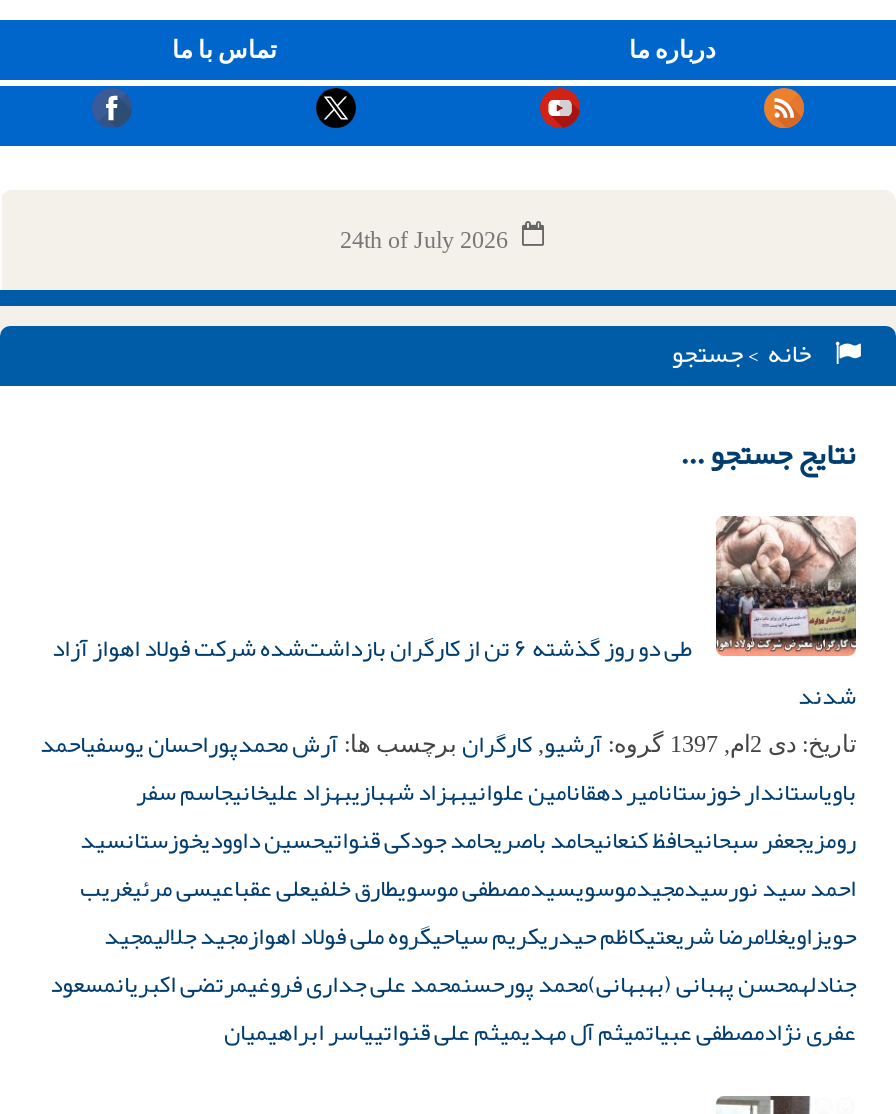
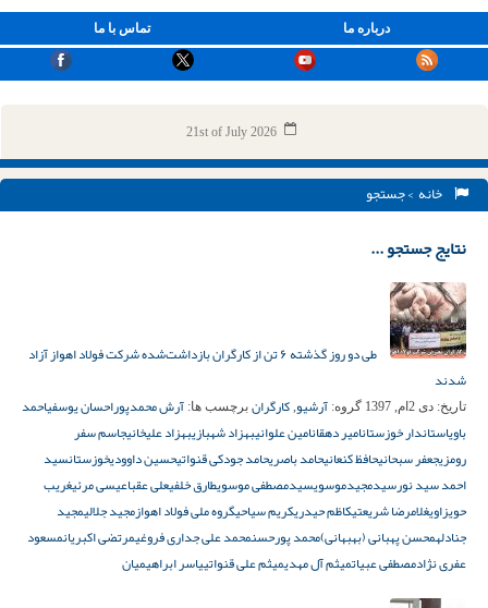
- 24th of July 2026
+ 21st of July 2026
